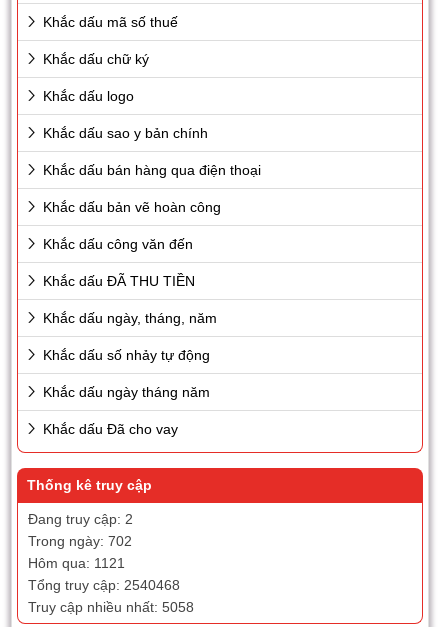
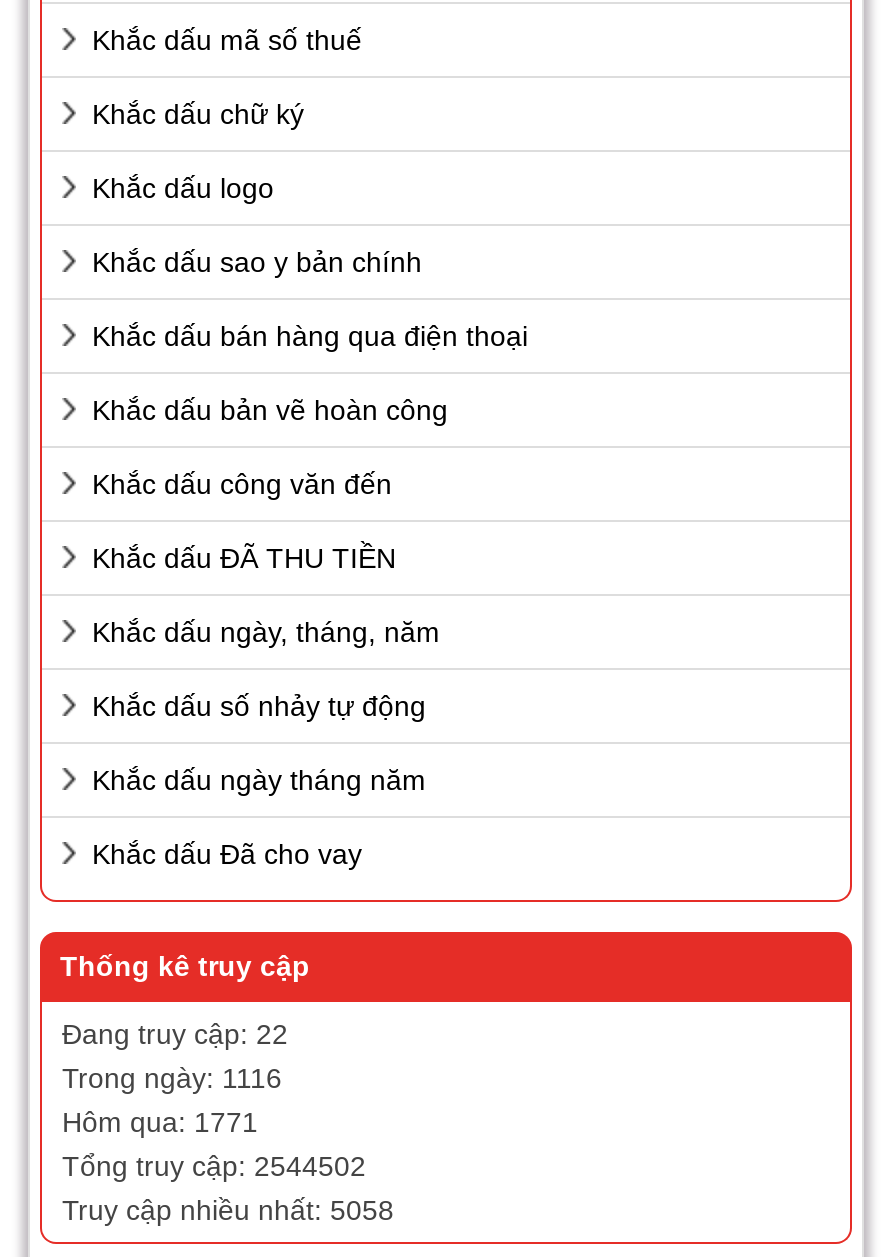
- Đang truy cập: 2
+ Đang truy cập: 22

- Trong ngày: 702
+ Trong ngày: 1116

- Hôm qua: 1121
+ Hôm qua: 1771

- Tổng truy cập: 2540468
+ Tổng truy cập: 2544502
